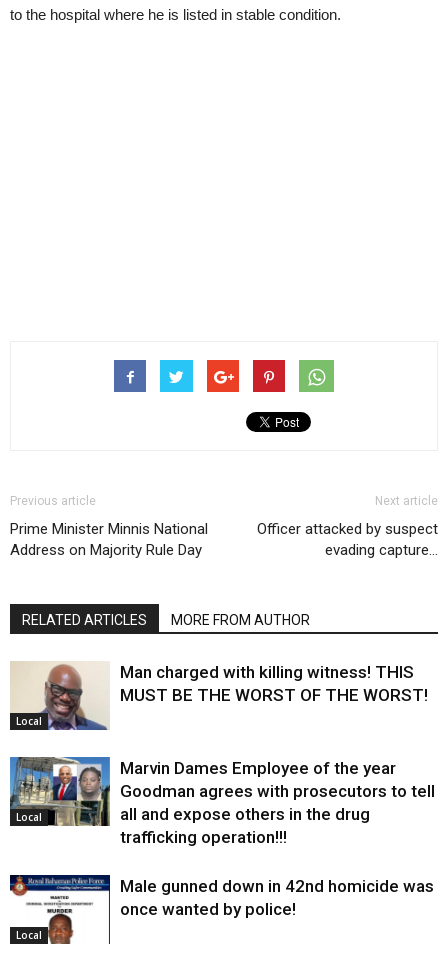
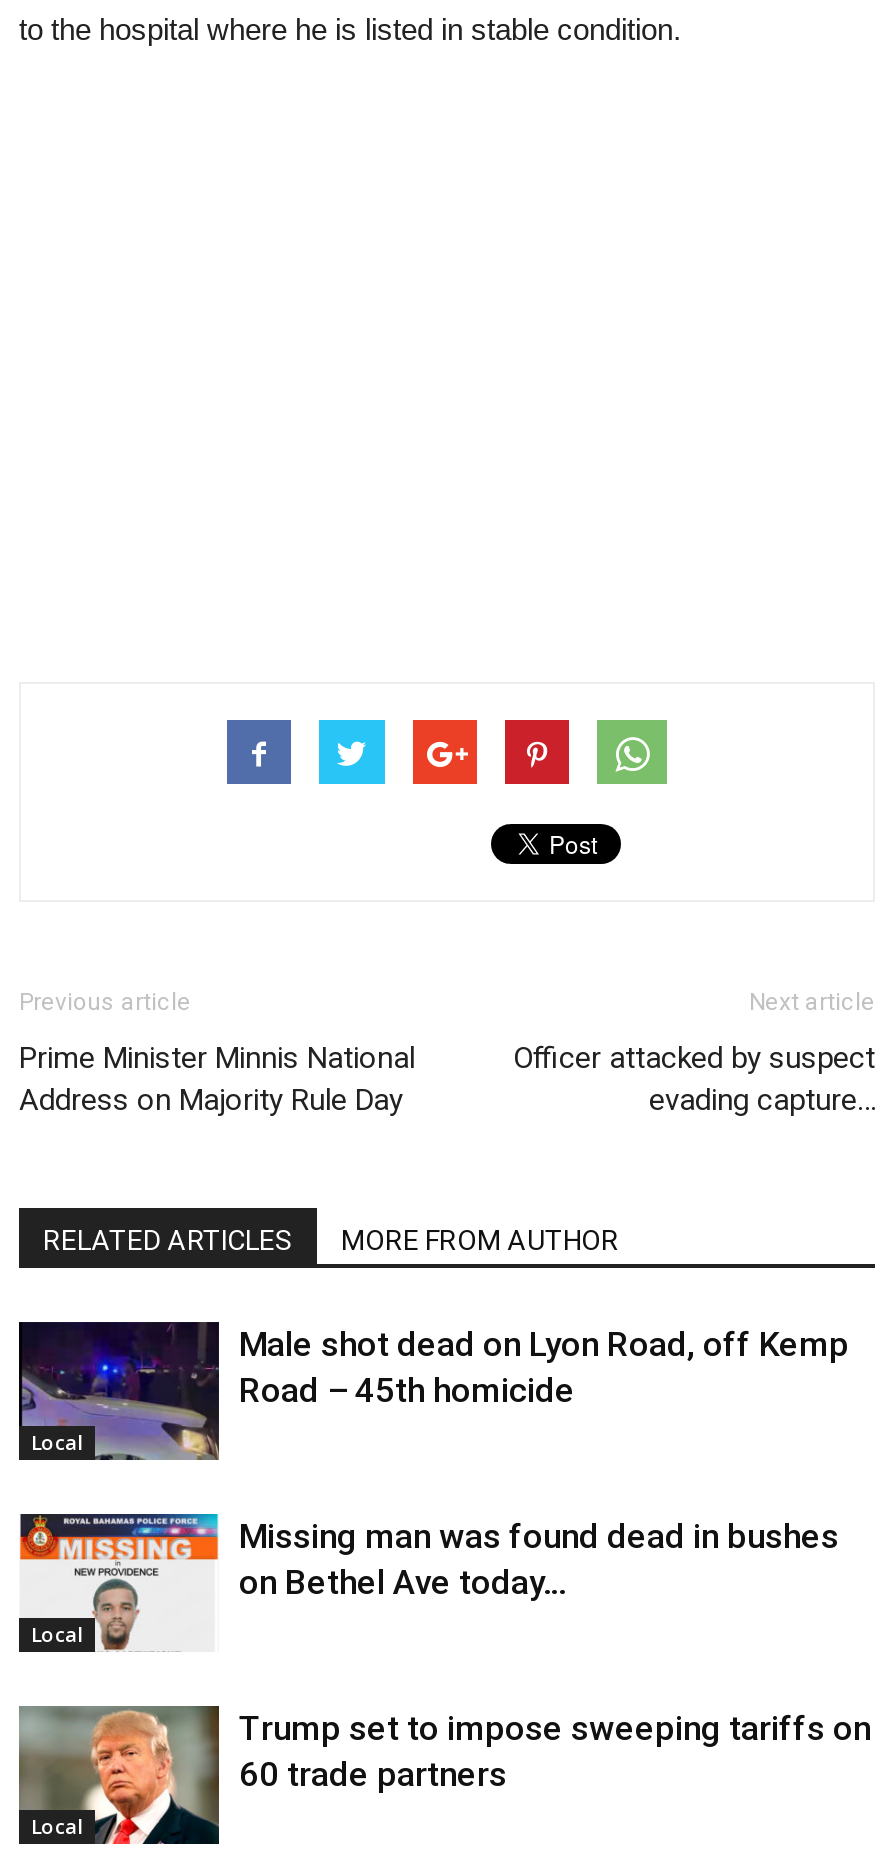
- [image]
- Man charged with killing witness! THIS
- MUST BE THE WORST OF THE WORST!
+ [image]
+ Male shot dead on Lyon Road, off Kemp
+ Road – 45th homicide

- [image]
- Marvin Dames Employee of the year
- Goodman agrees with prosecutors to tell
- all and expose others in the drug
- trafficking operation!!!
+ [image]
+ Missing man was found dead in bushes
+ on Bethel Ave today…

- [image]
- Male gunned down in 42nd homicide was
- once wanted by police!
+ [image]
+ Trump set to impose sweeping tariffs on
+ 60 trade partners
